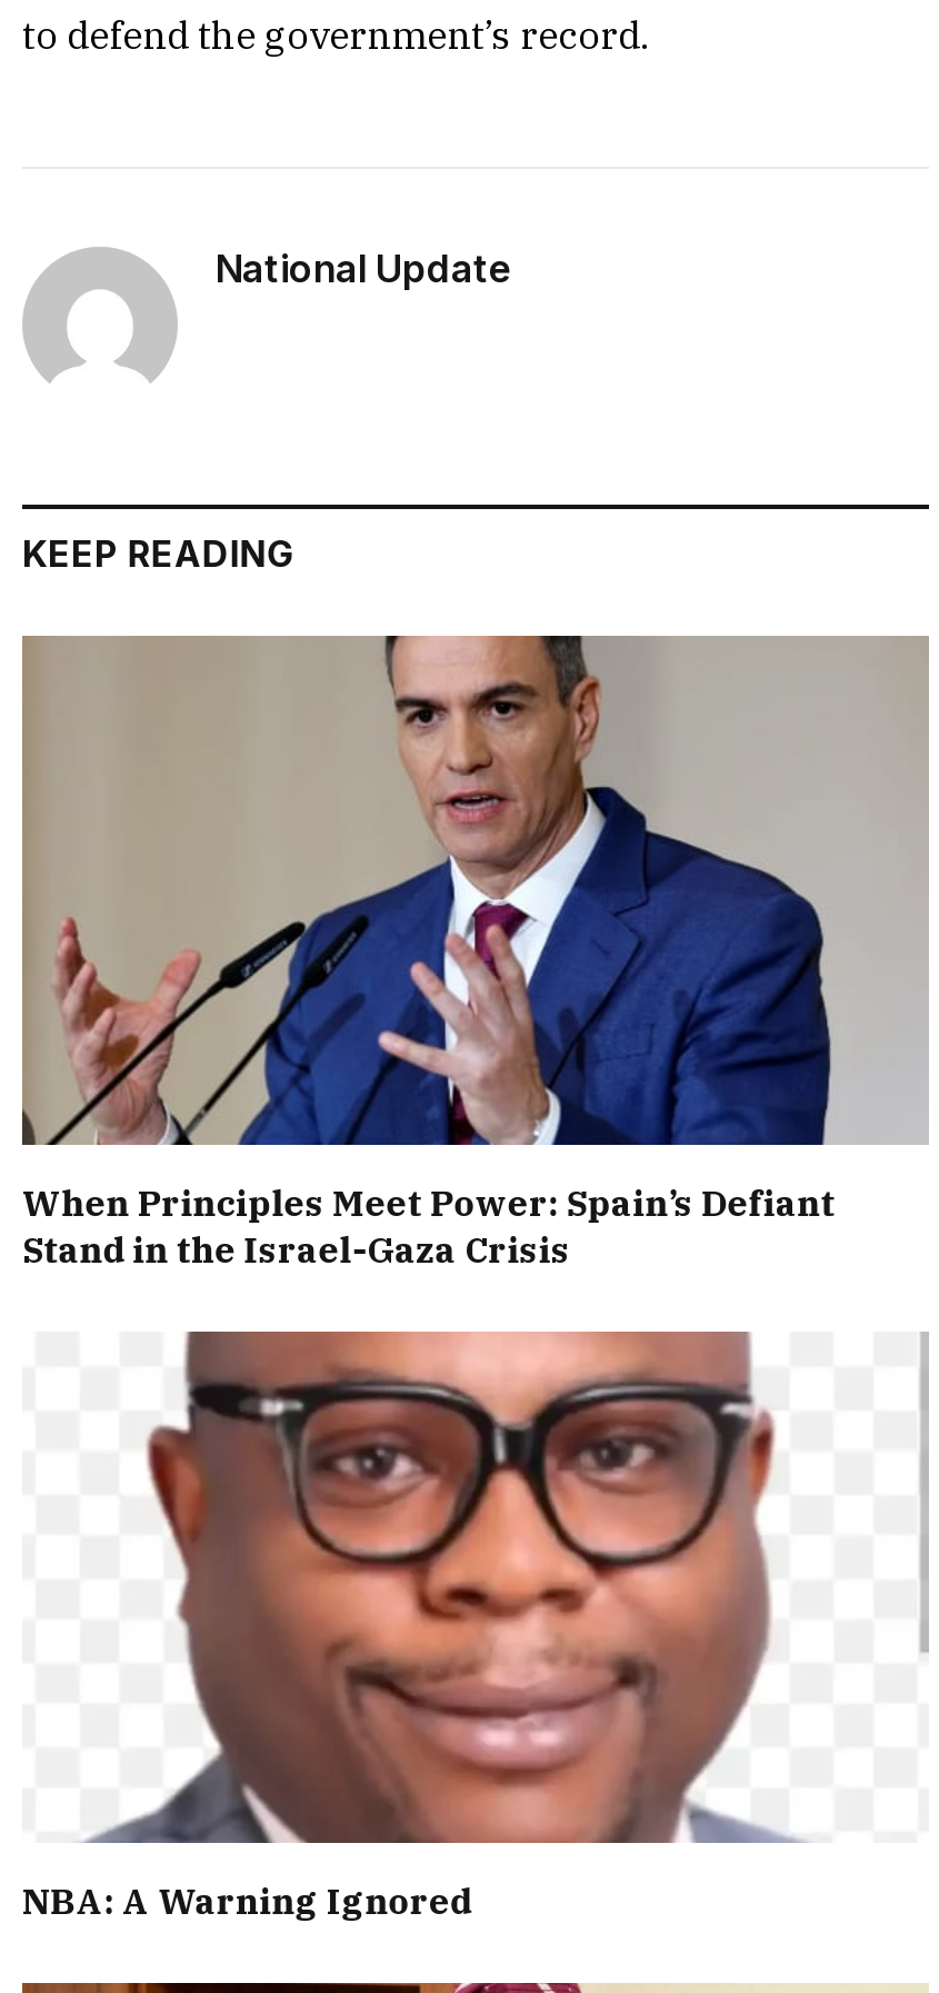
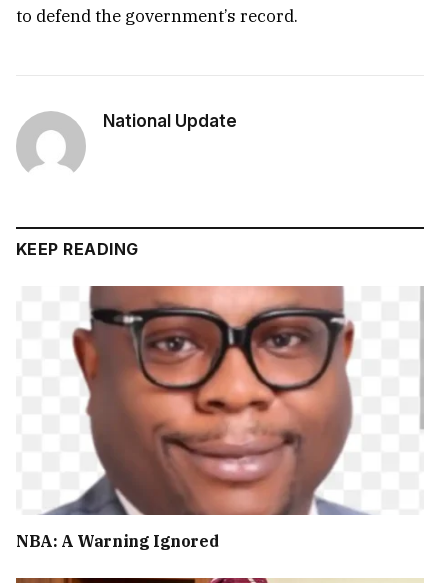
- [image]
- When Principles Meet Power: Spain’s Defiant
- Stand in the Israel-Gaza Crisis
